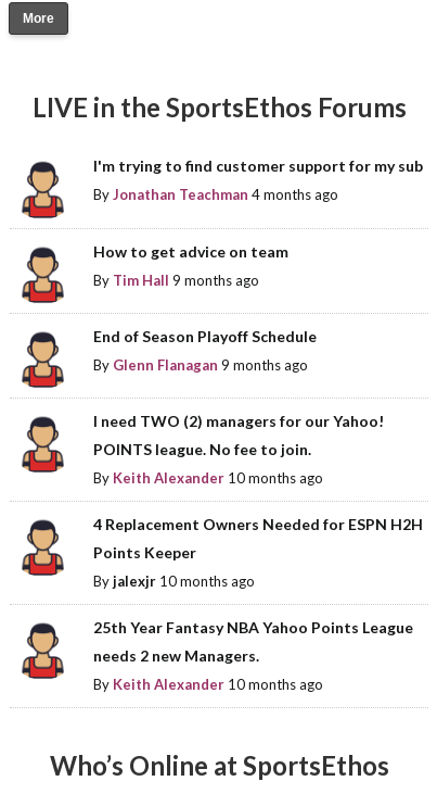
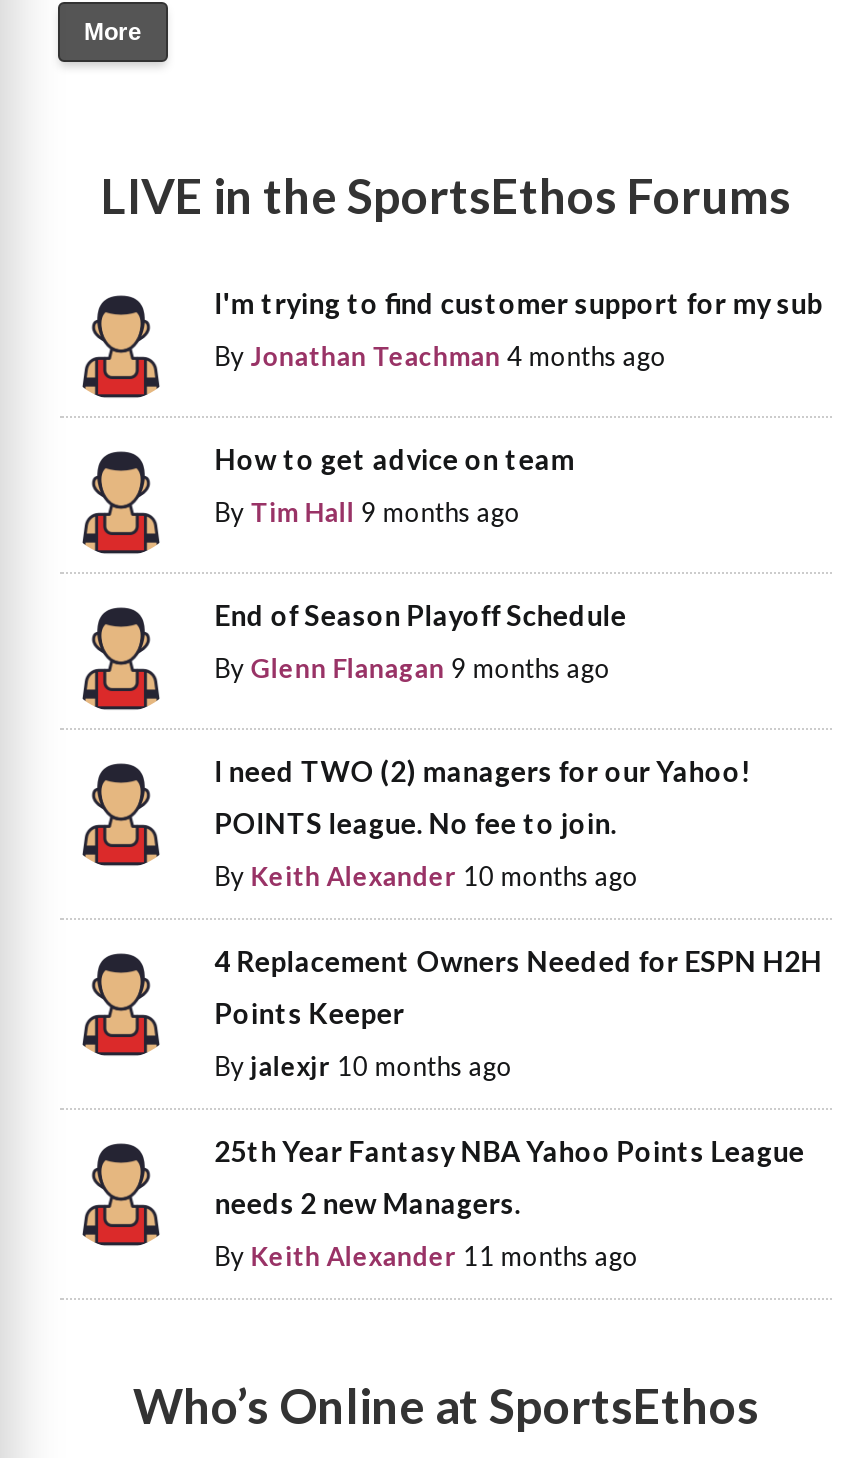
- By Keith Alexander 10 months ago
+ By Keith Alexander 11 months ago
